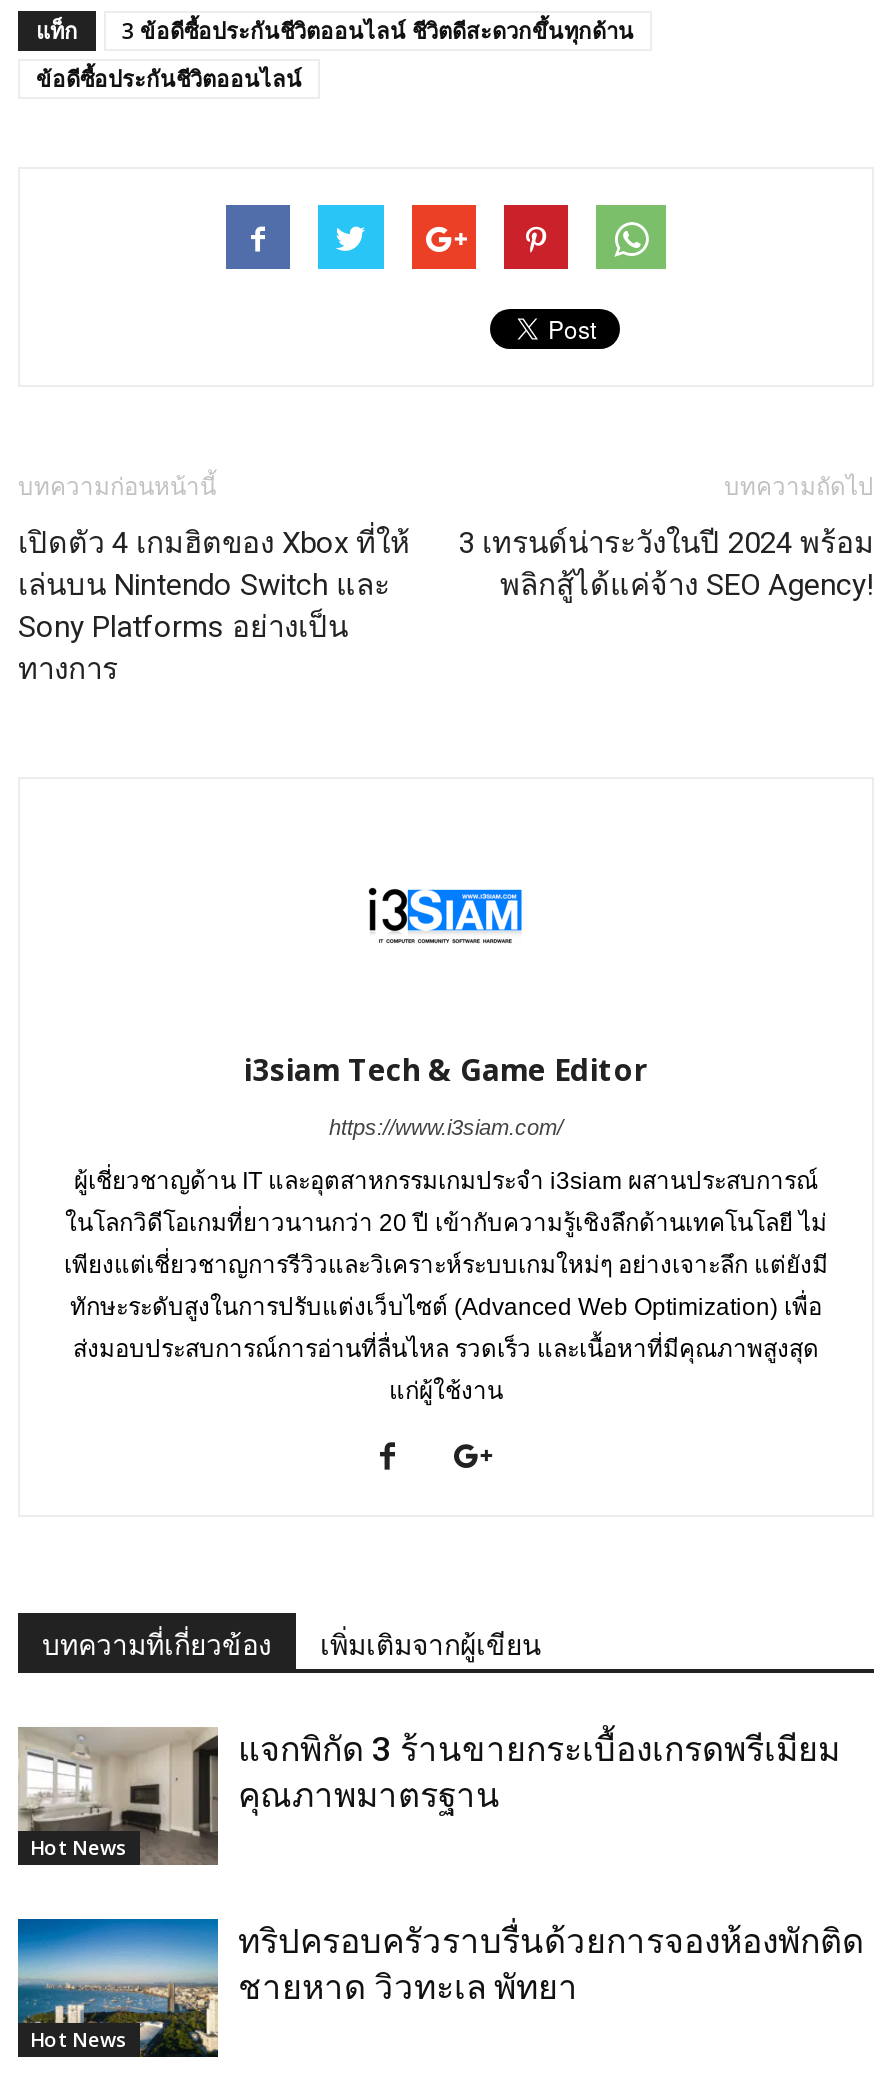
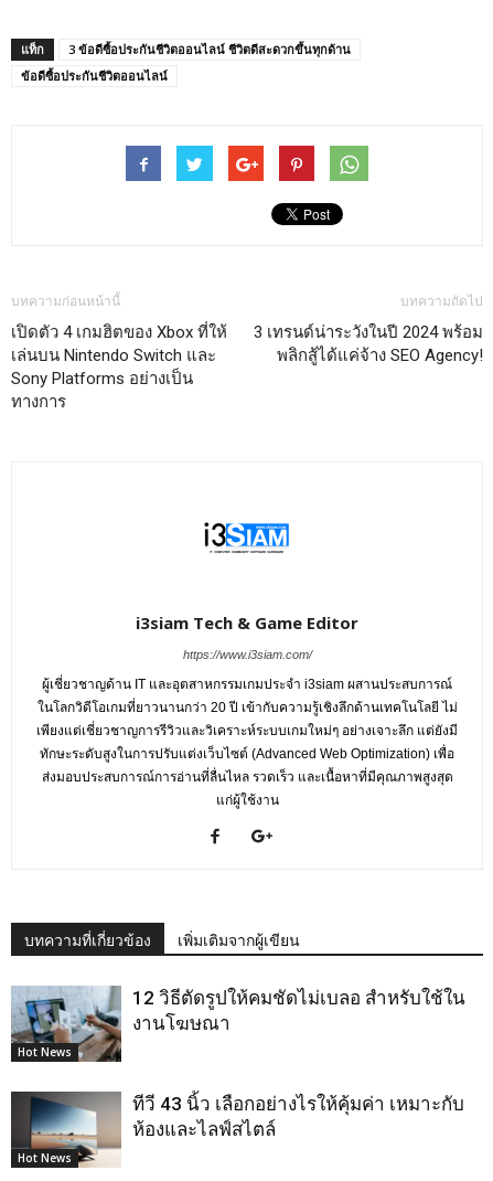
- [image]
- แจกพิกัด 3 ร้านขายกระเบื้องเกรดพรีเมียม
- คุณภาพมาตรฐาน
+ [image]
+ 12 วิธีตัดรูปให้คมชัดไม่เบลอ สำหรับใช้ใน
+ งานโฆษณา

- [image]
- ทริปครอบครัวราบรื่นด้วยการจองห้องพักติด
- ชายหาด วิวทะเล พัทยา
+ [image]
+ ทีวี 43 นิ้ว เลือกอย่างไรให้คุ้มค่า เหมาะกับ
+ ห้องและไลฟ์สไตล์
